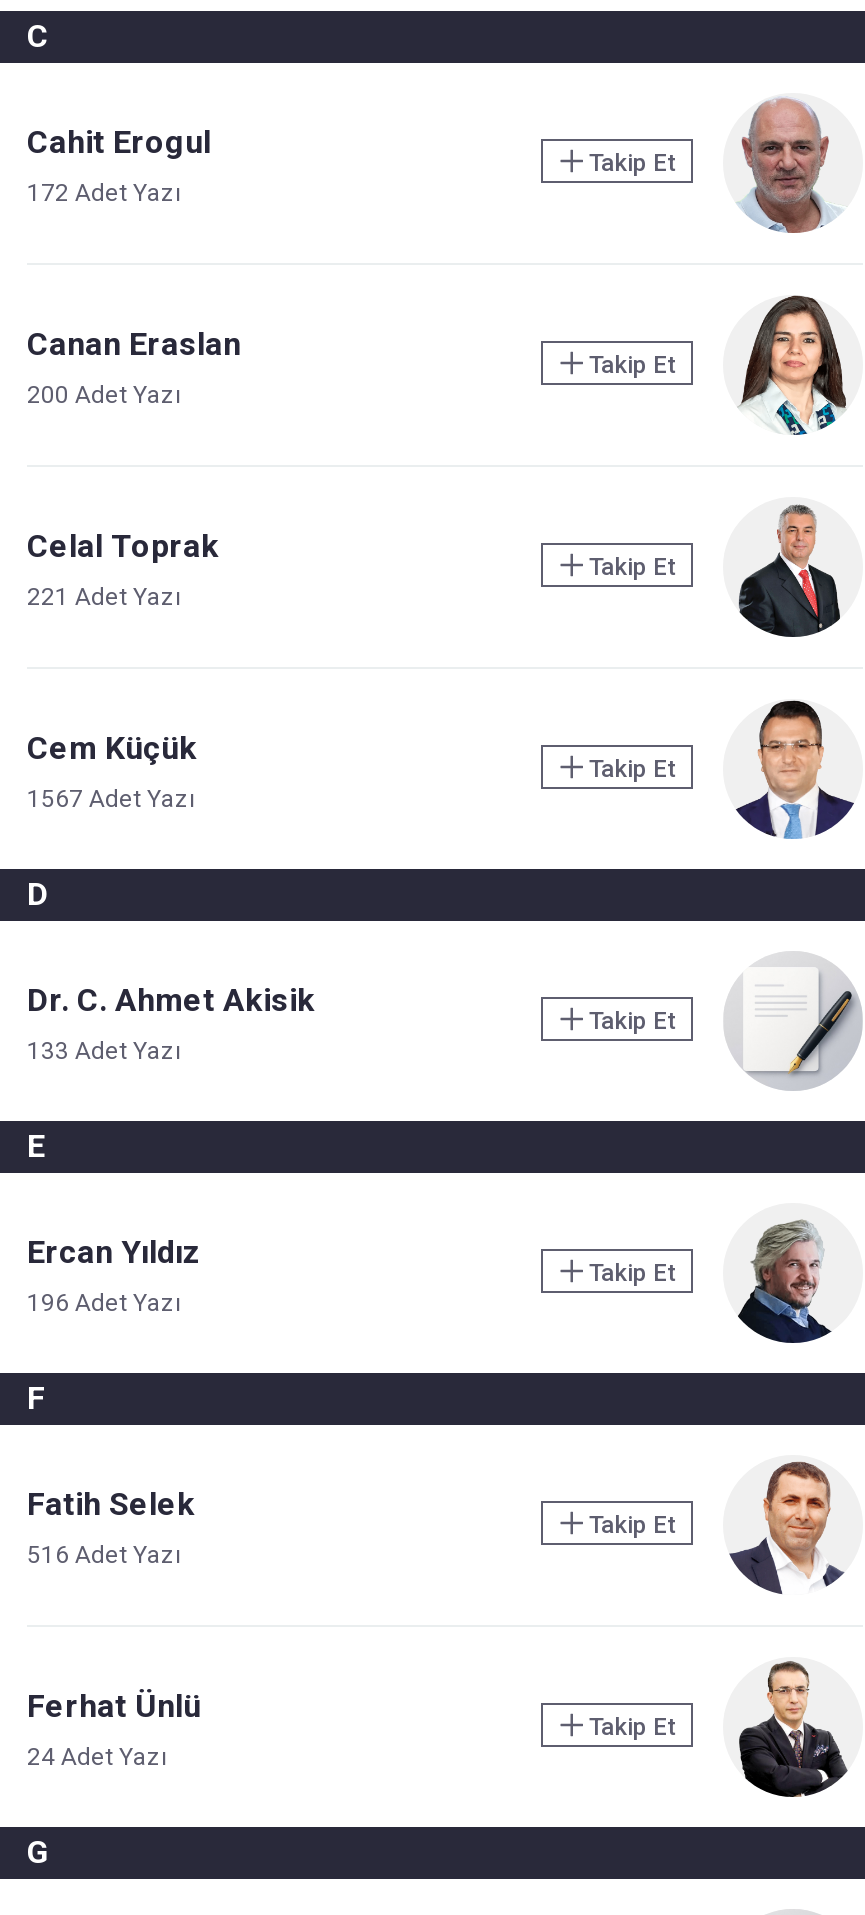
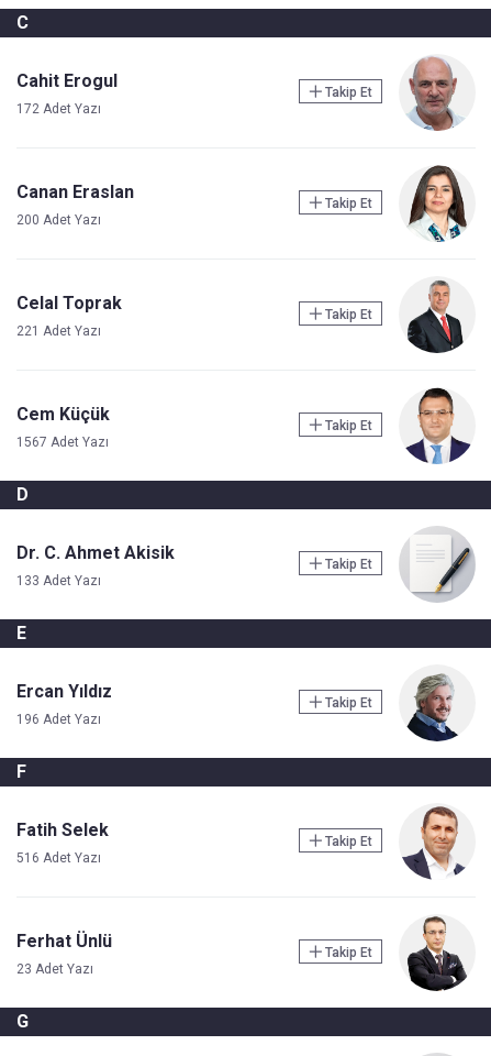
- 24 Adet Yazı
+ 23 Adet Yazı
